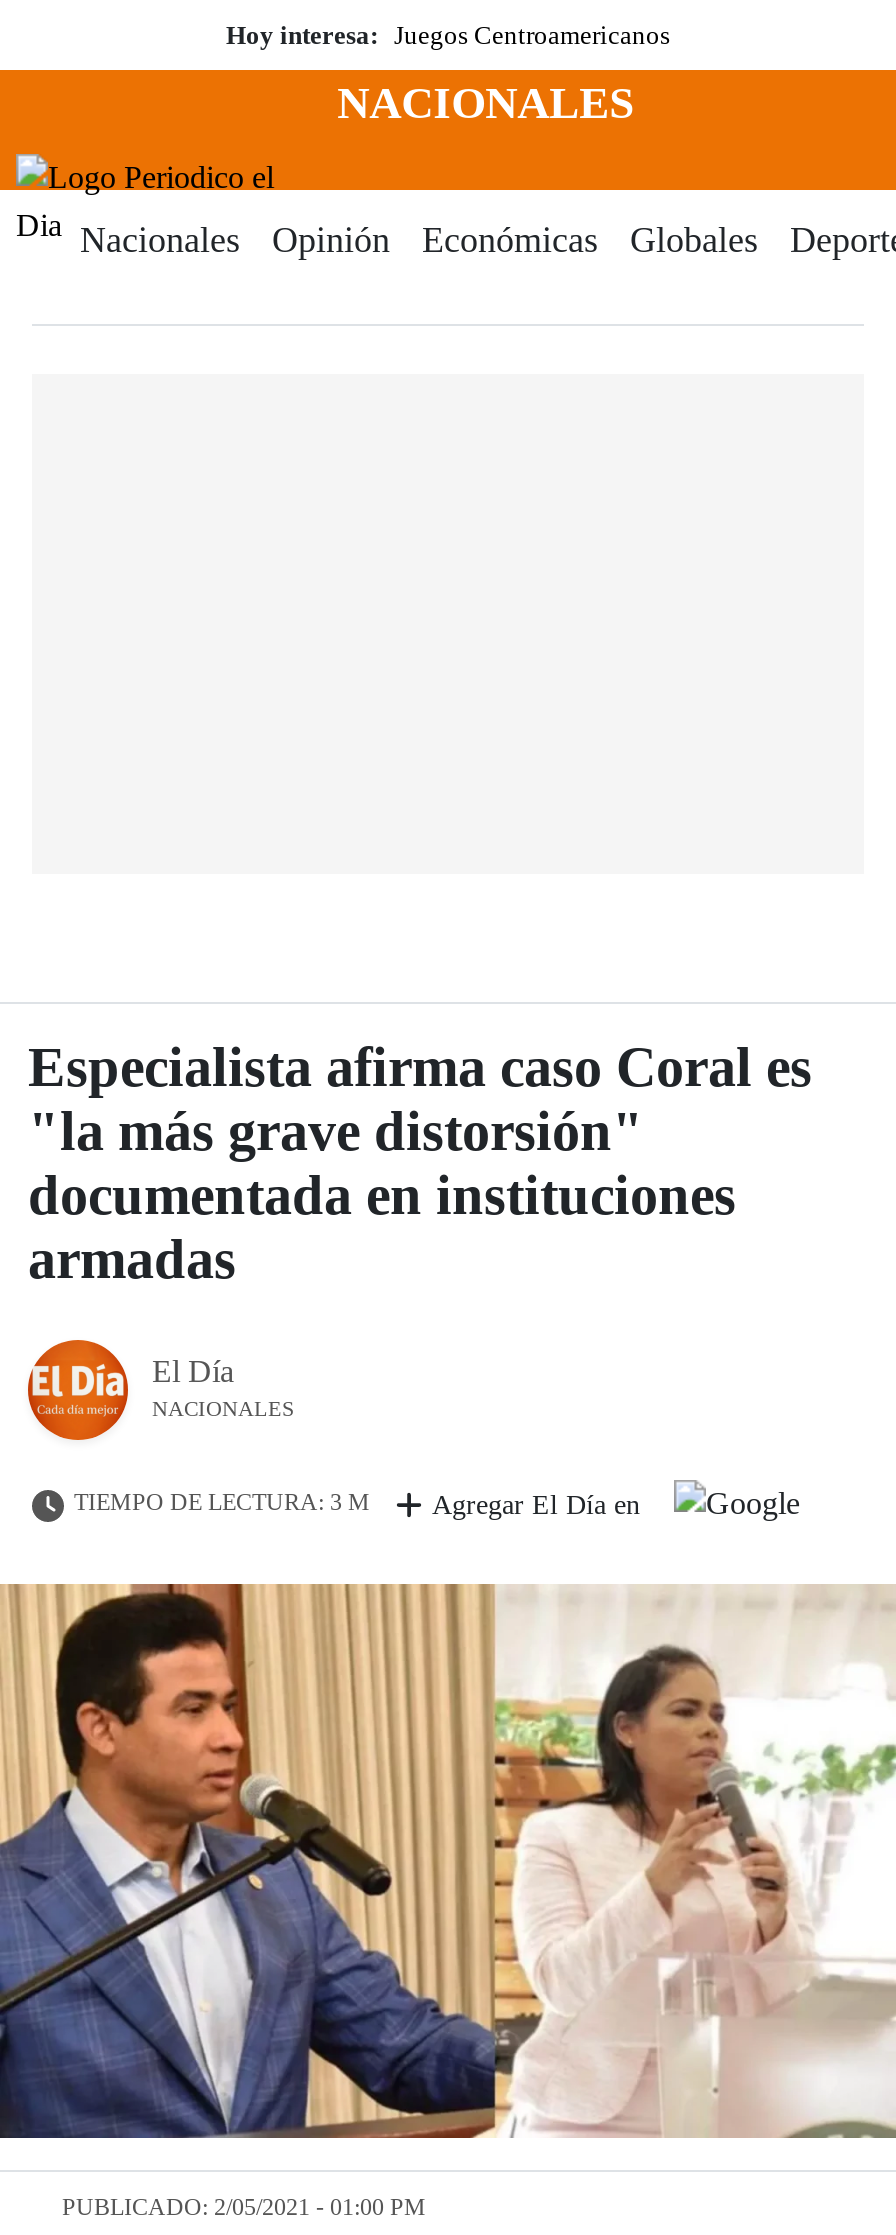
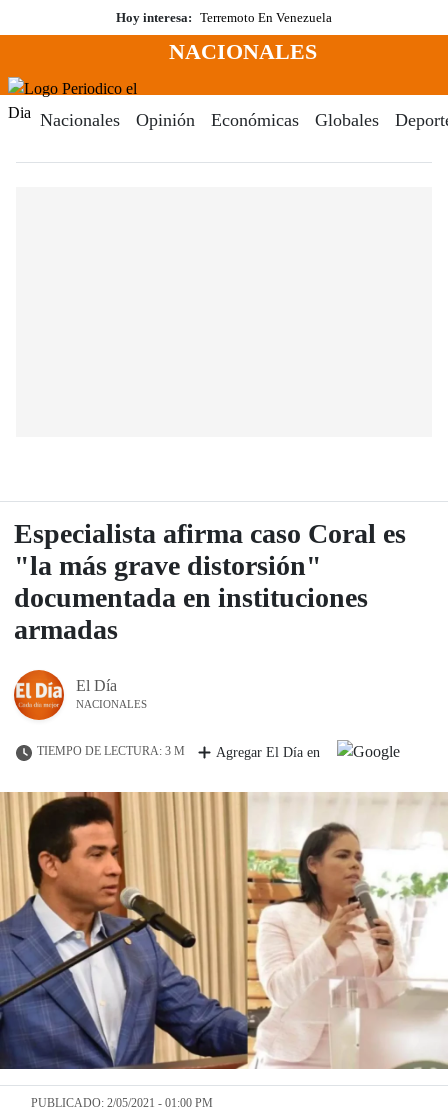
- Hoy interesa: Juegos Centroamericanos
+ Hoy interesa: Terremoto En Venezuela
